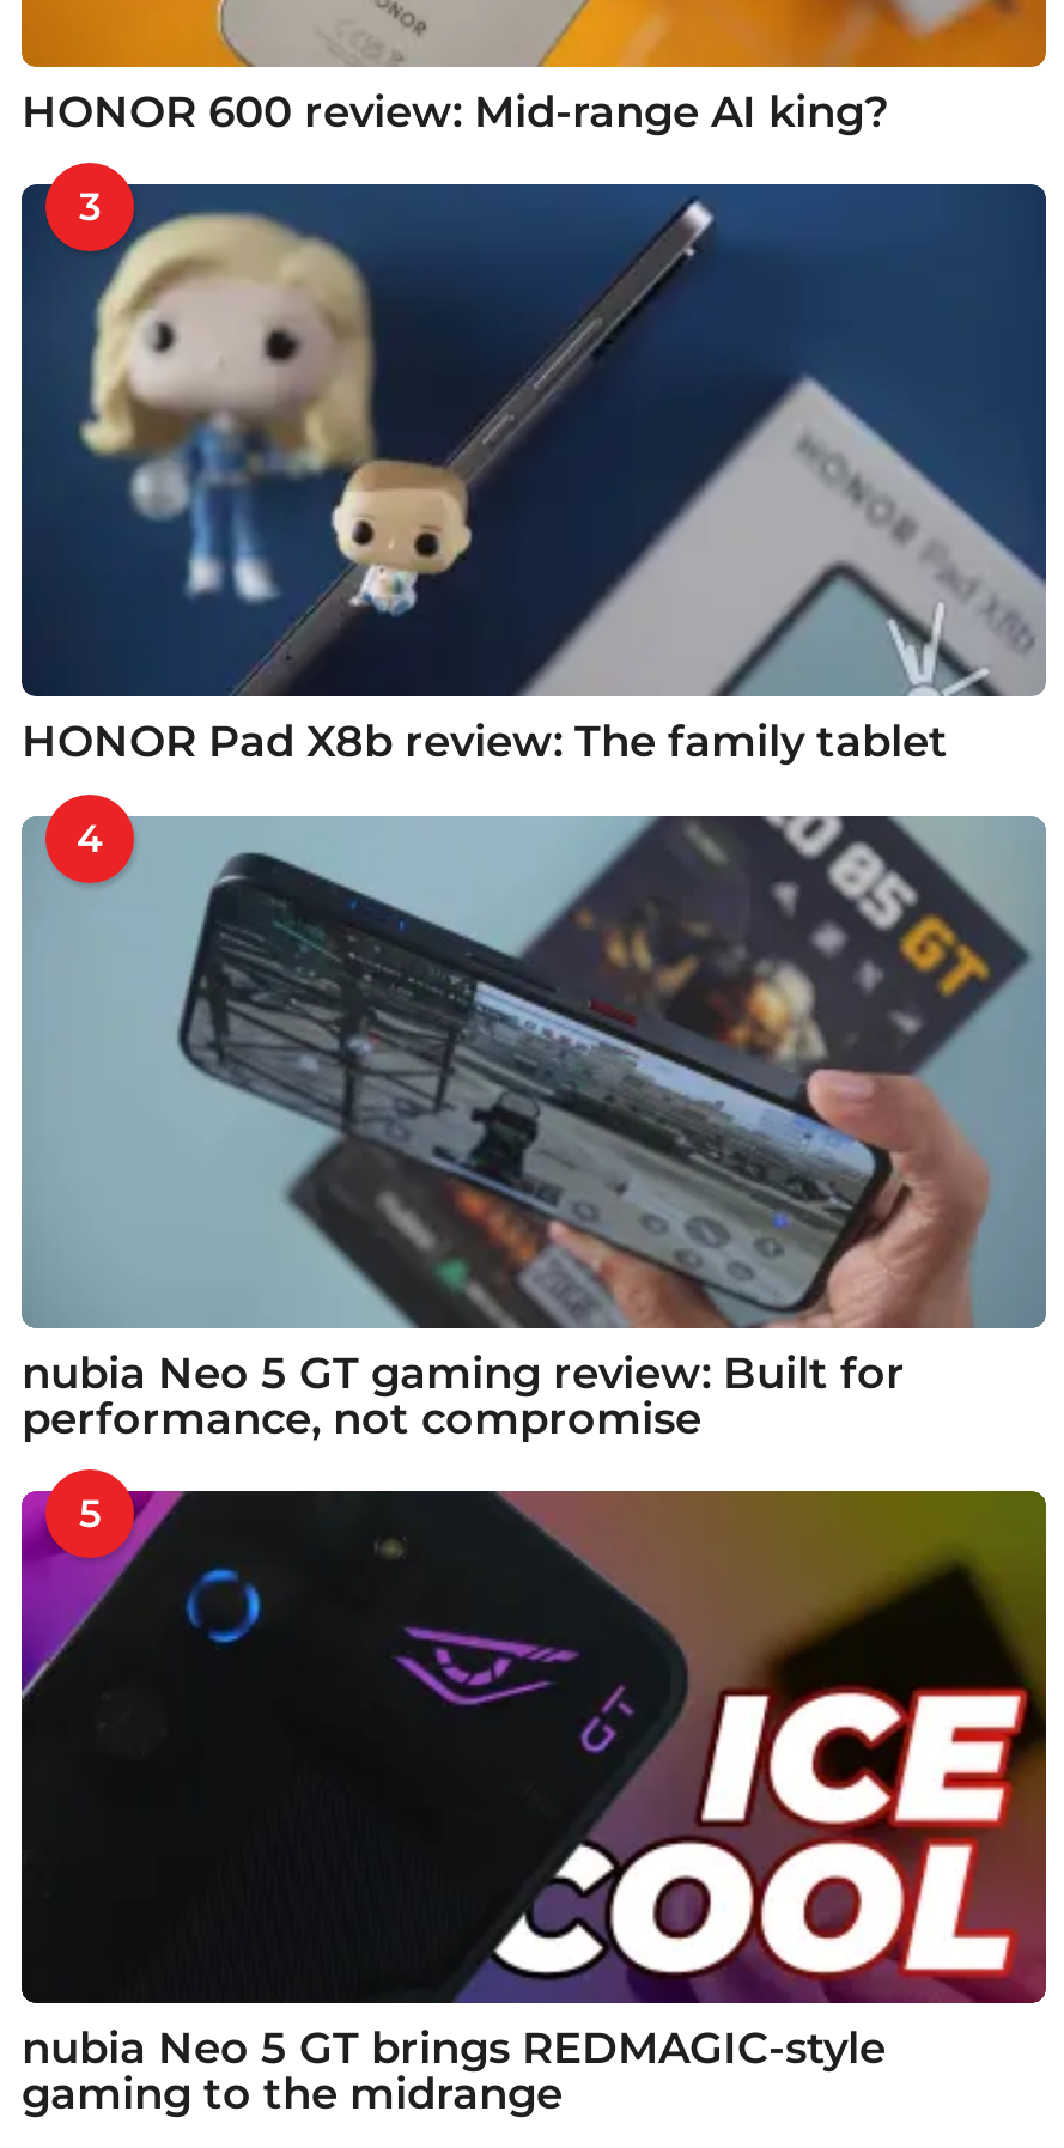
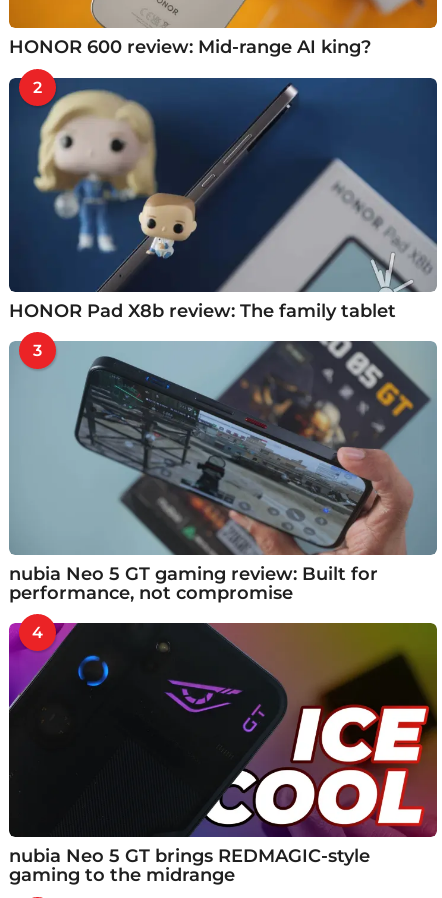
- 3
+ 2

- 4
+ 3

- 5
+ 4
